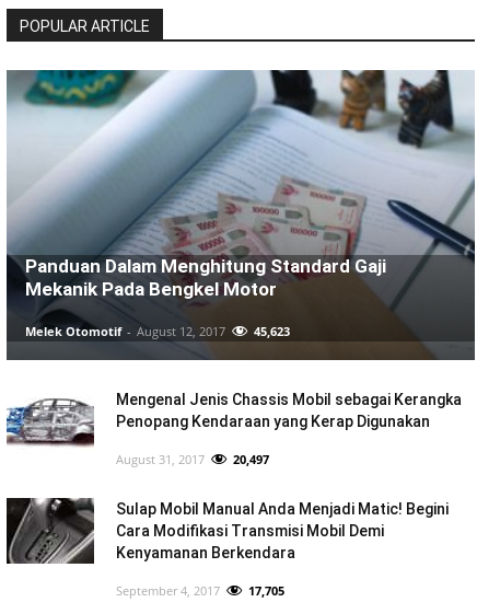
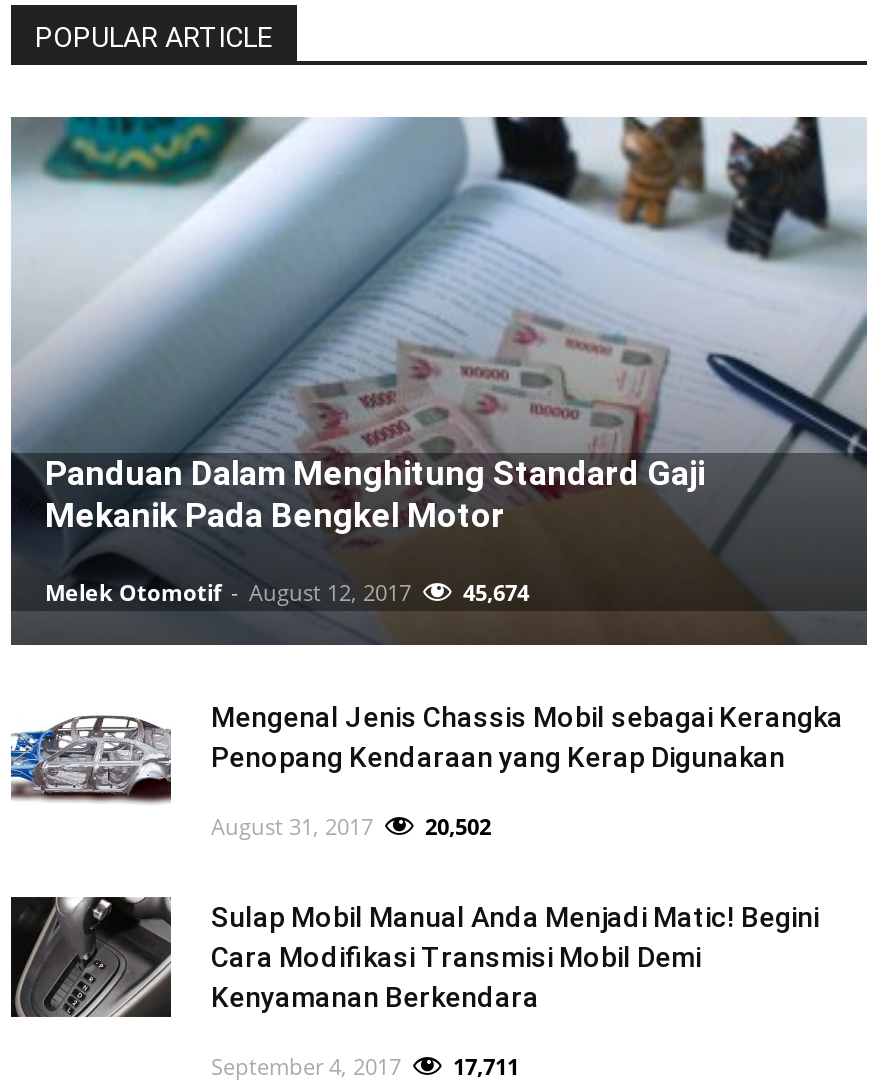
- Melek Otomotif - August 12, 2017 45,623
+ Melek Otomotif - August 12, 2017 45,674

- August 31, 2017 20,497
+ August 31, 2017 20,502

- September 4, 2017 17,705
+ September 4, 2017 17,711
